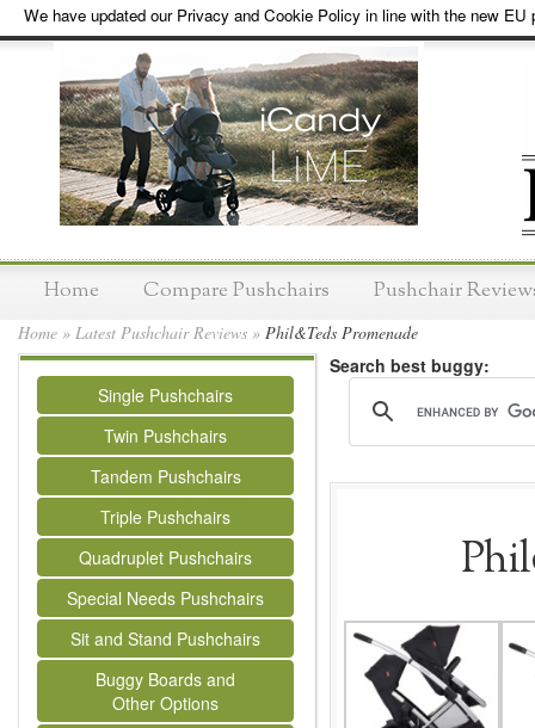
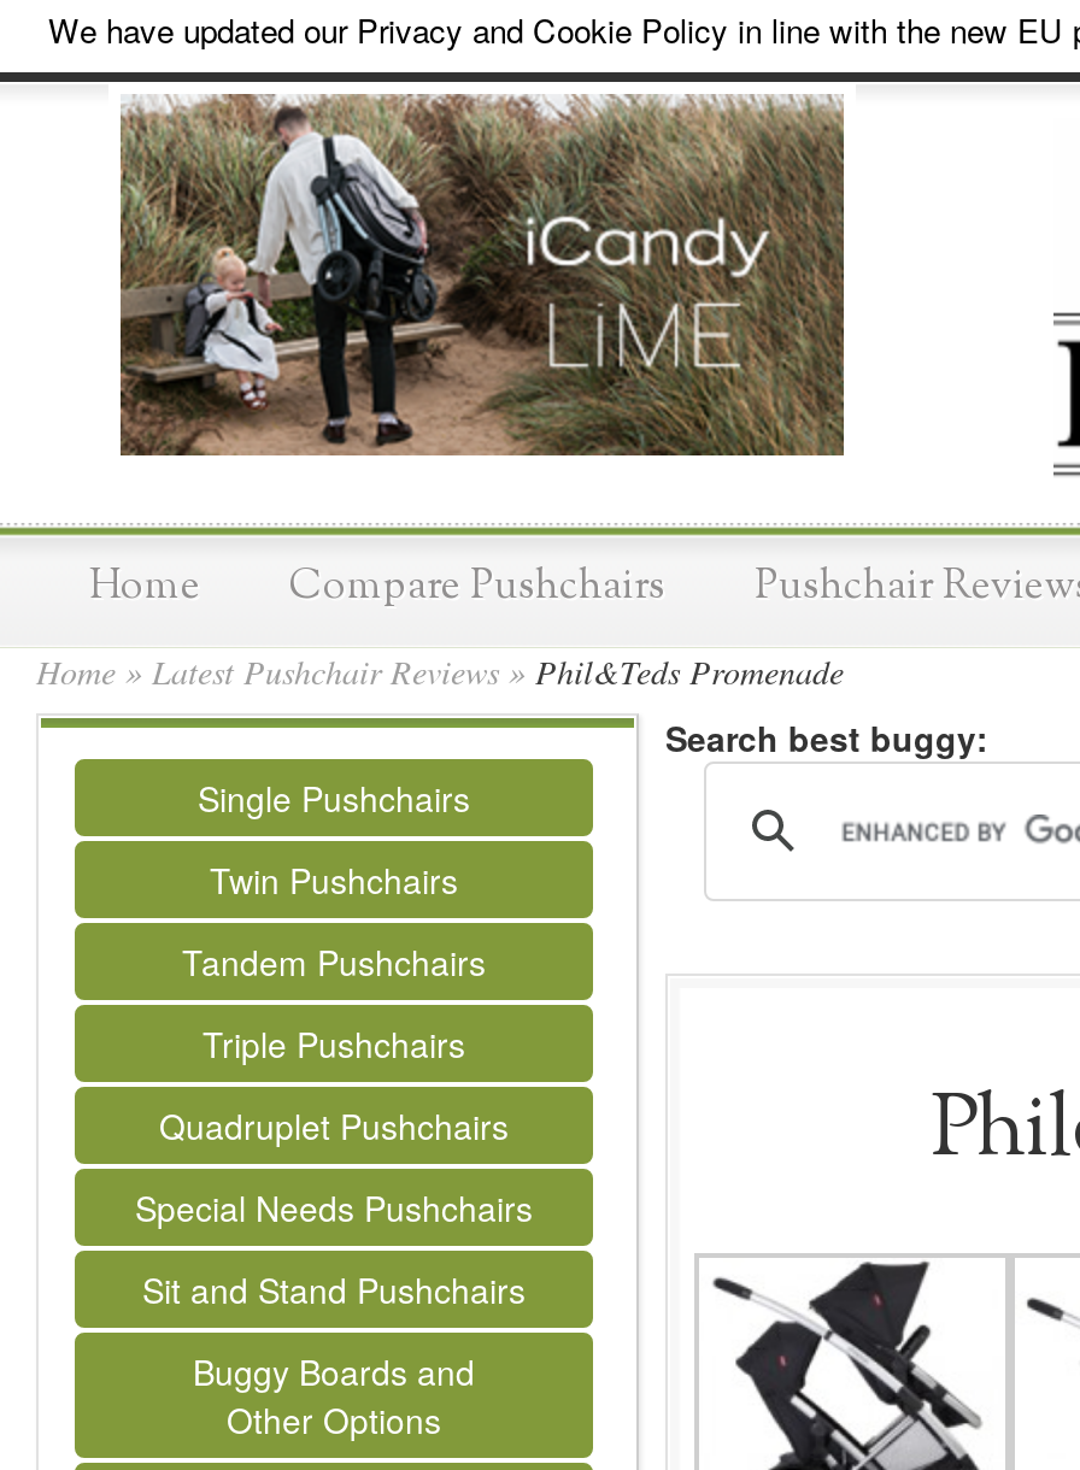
- [image]
+ [image]
